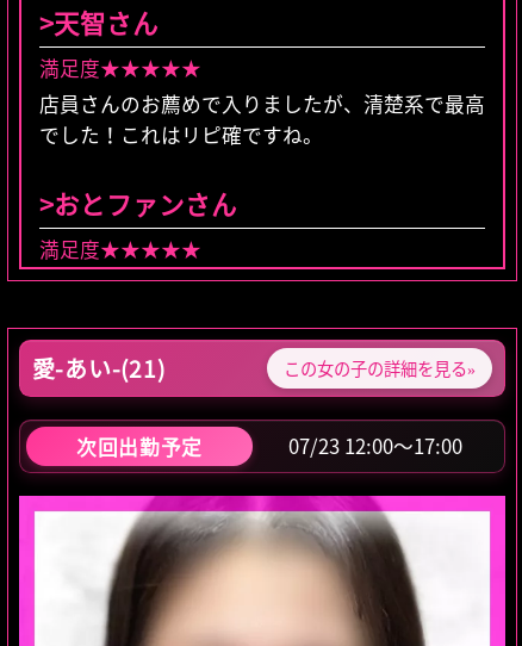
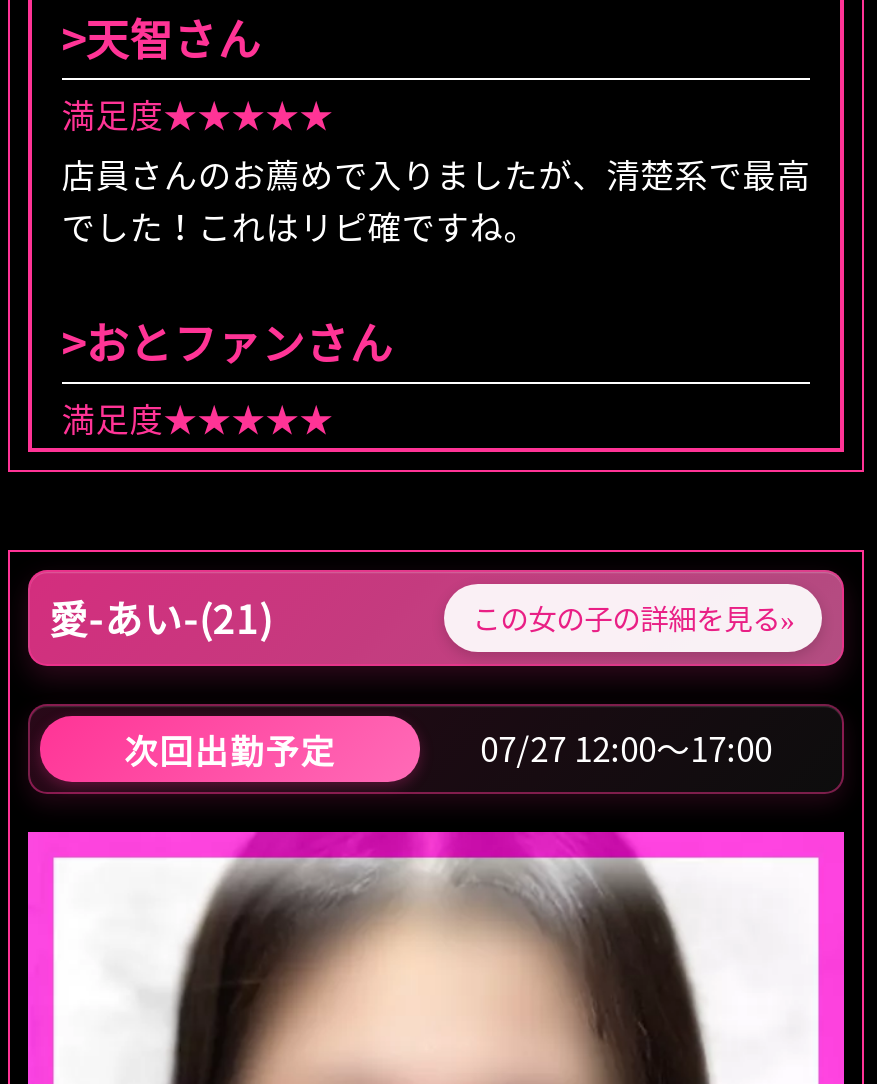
- 07/23 12:00～17:00
+ 07/27 12:00～17:00
